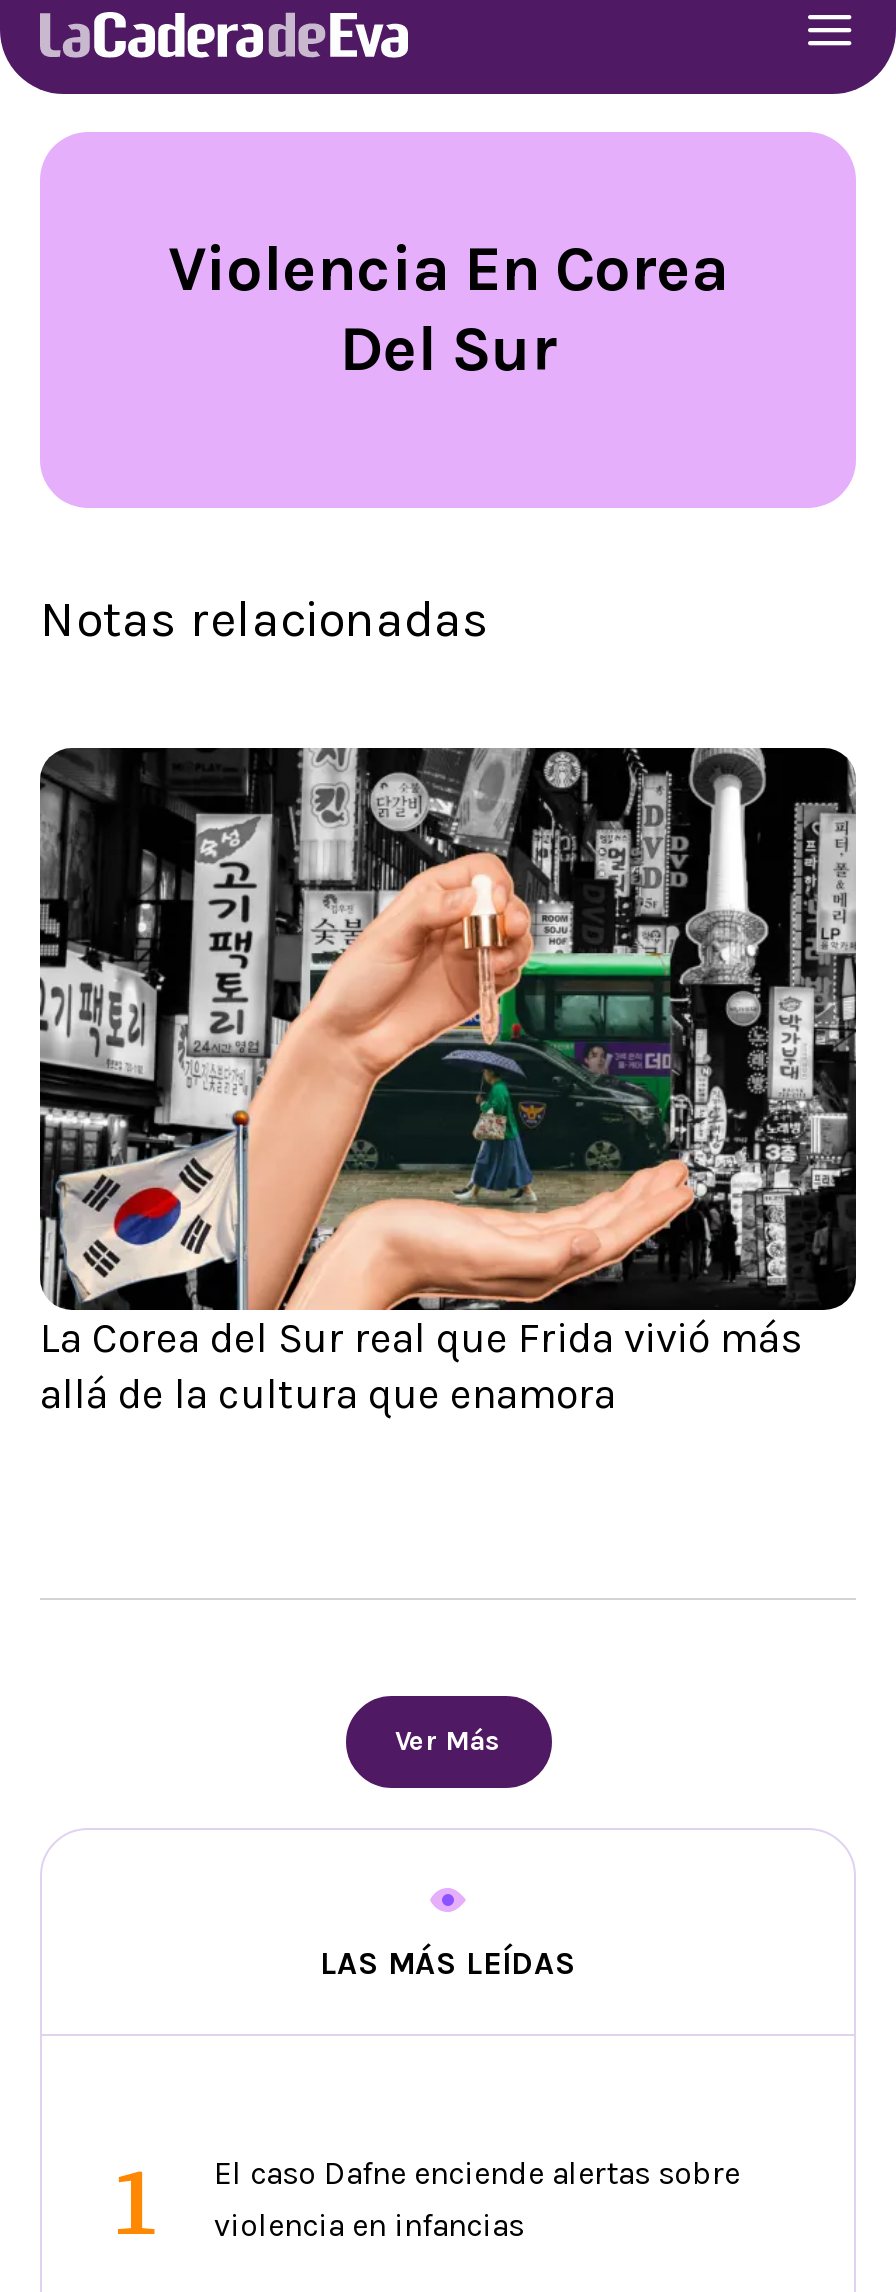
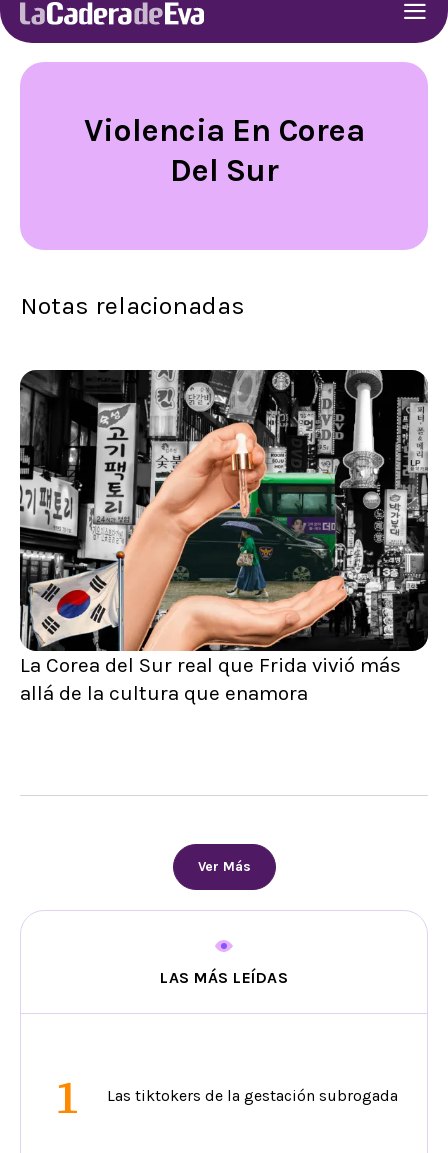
- El caso Dafne enciende alertas sobre
- violencia en infancias
+ Las tiktokers de la gestación subrogada
